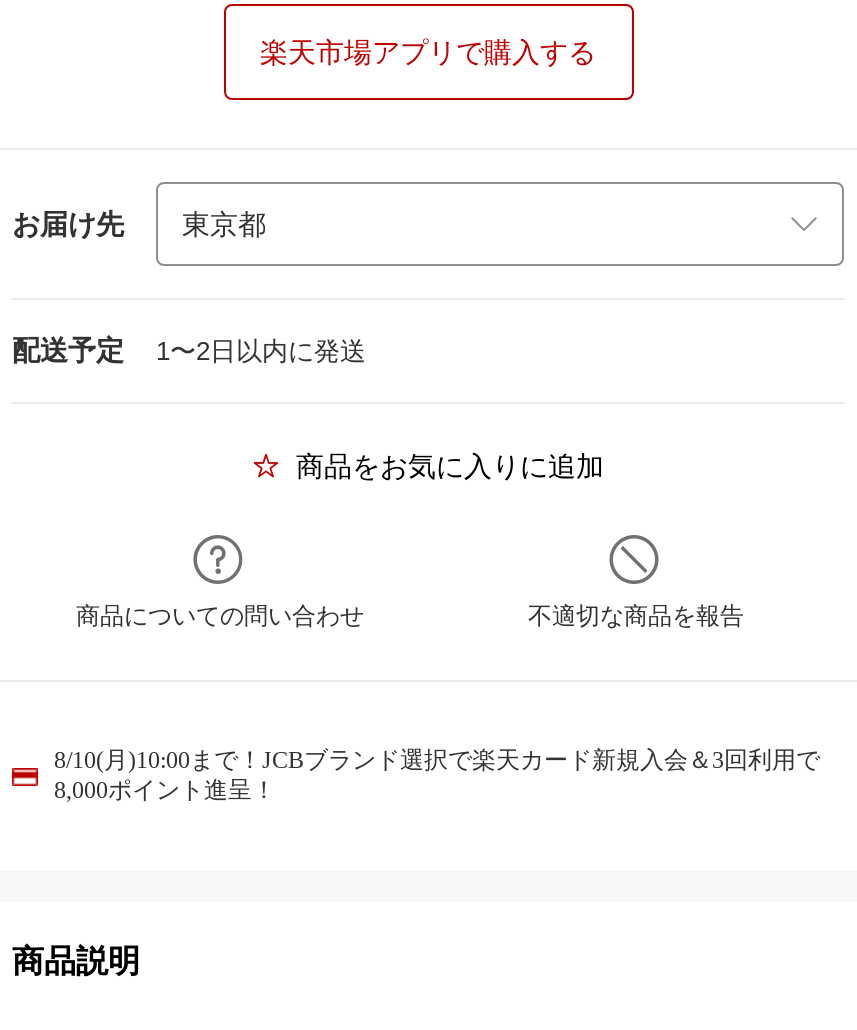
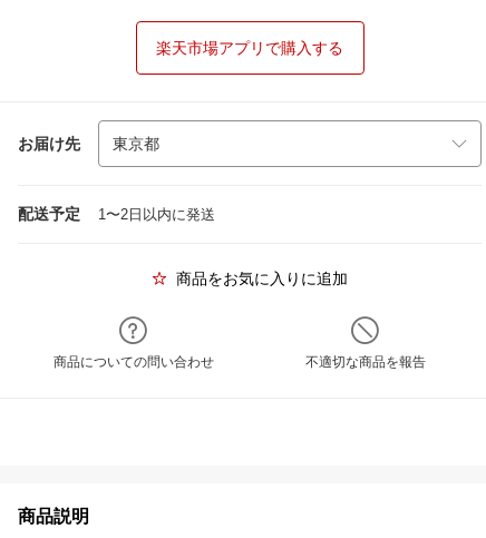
- 8/10(月)10:00まで！JCBブランド選択で楽天カード新規入会＆3回利用で
- 8,000ポイント進呈！
